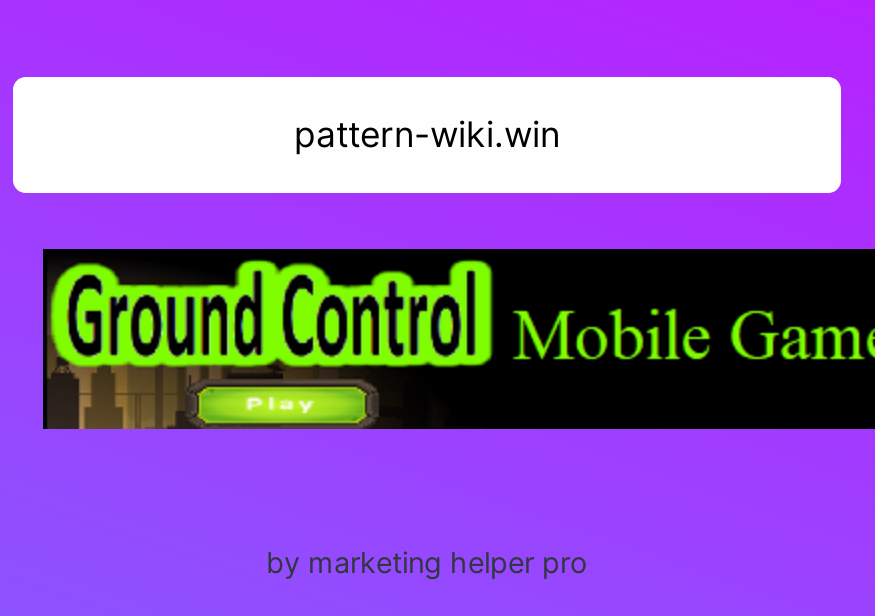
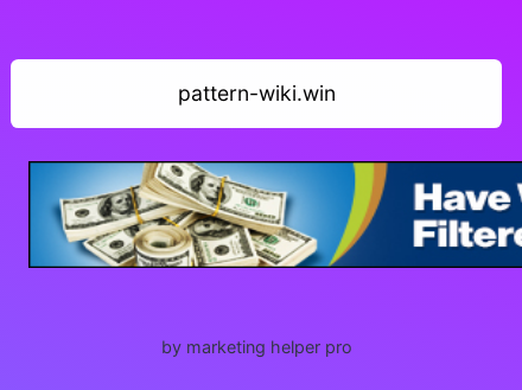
- [image]
+ [image]
